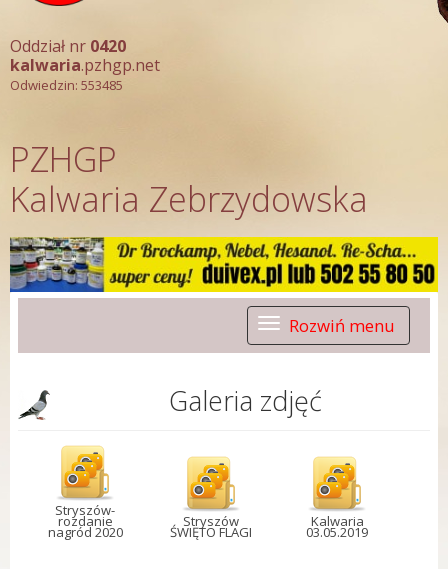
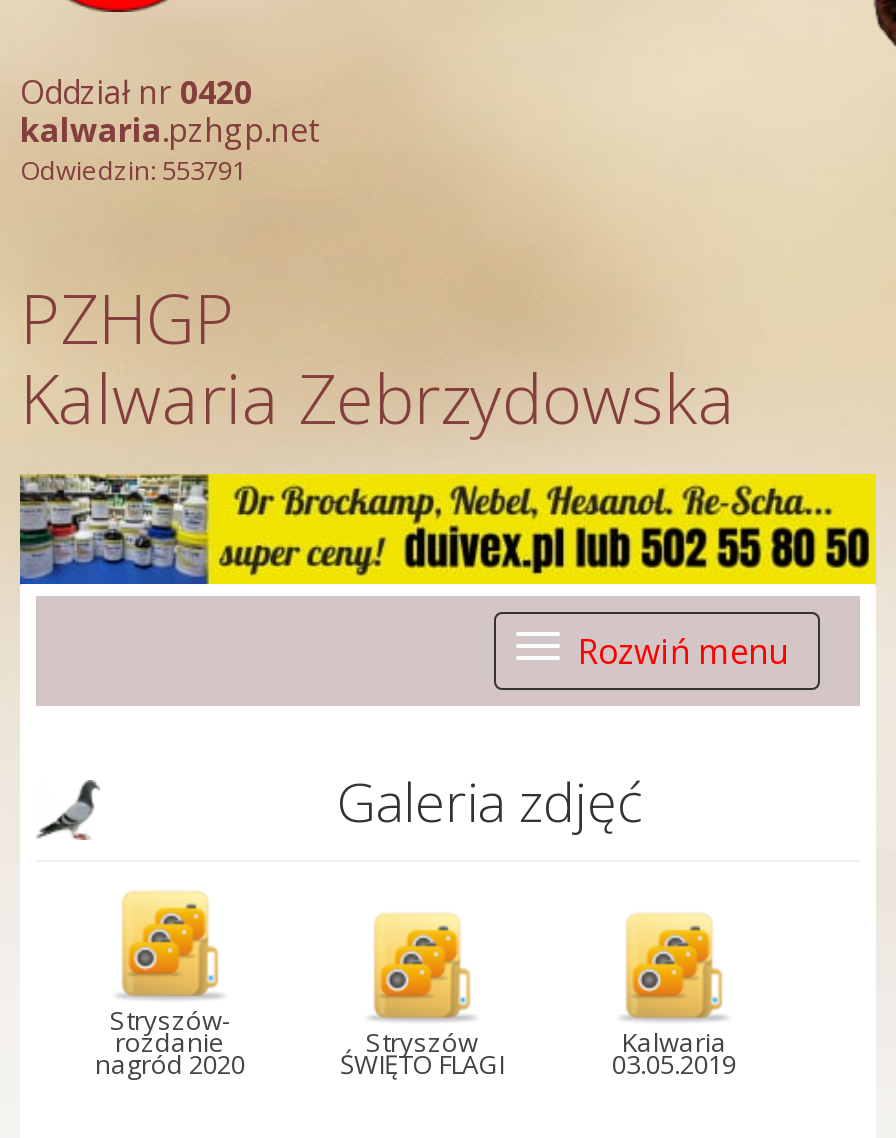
- Odwiedzin: 553485
+ Odwiedzin: 553791
